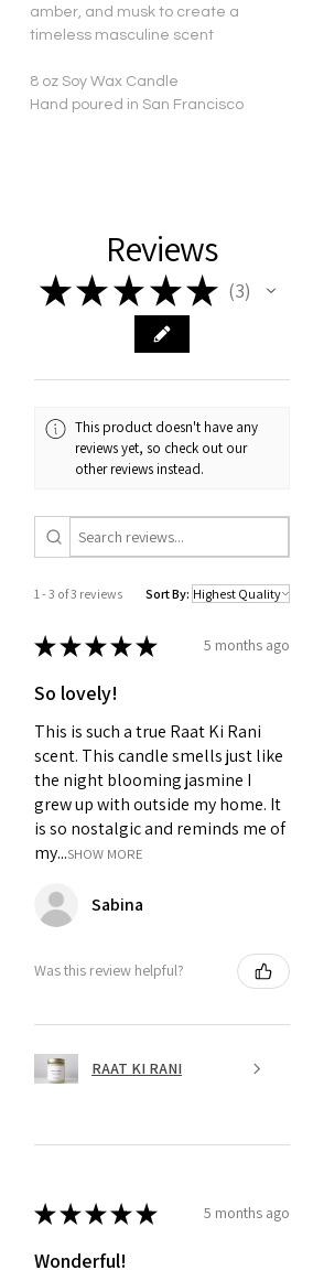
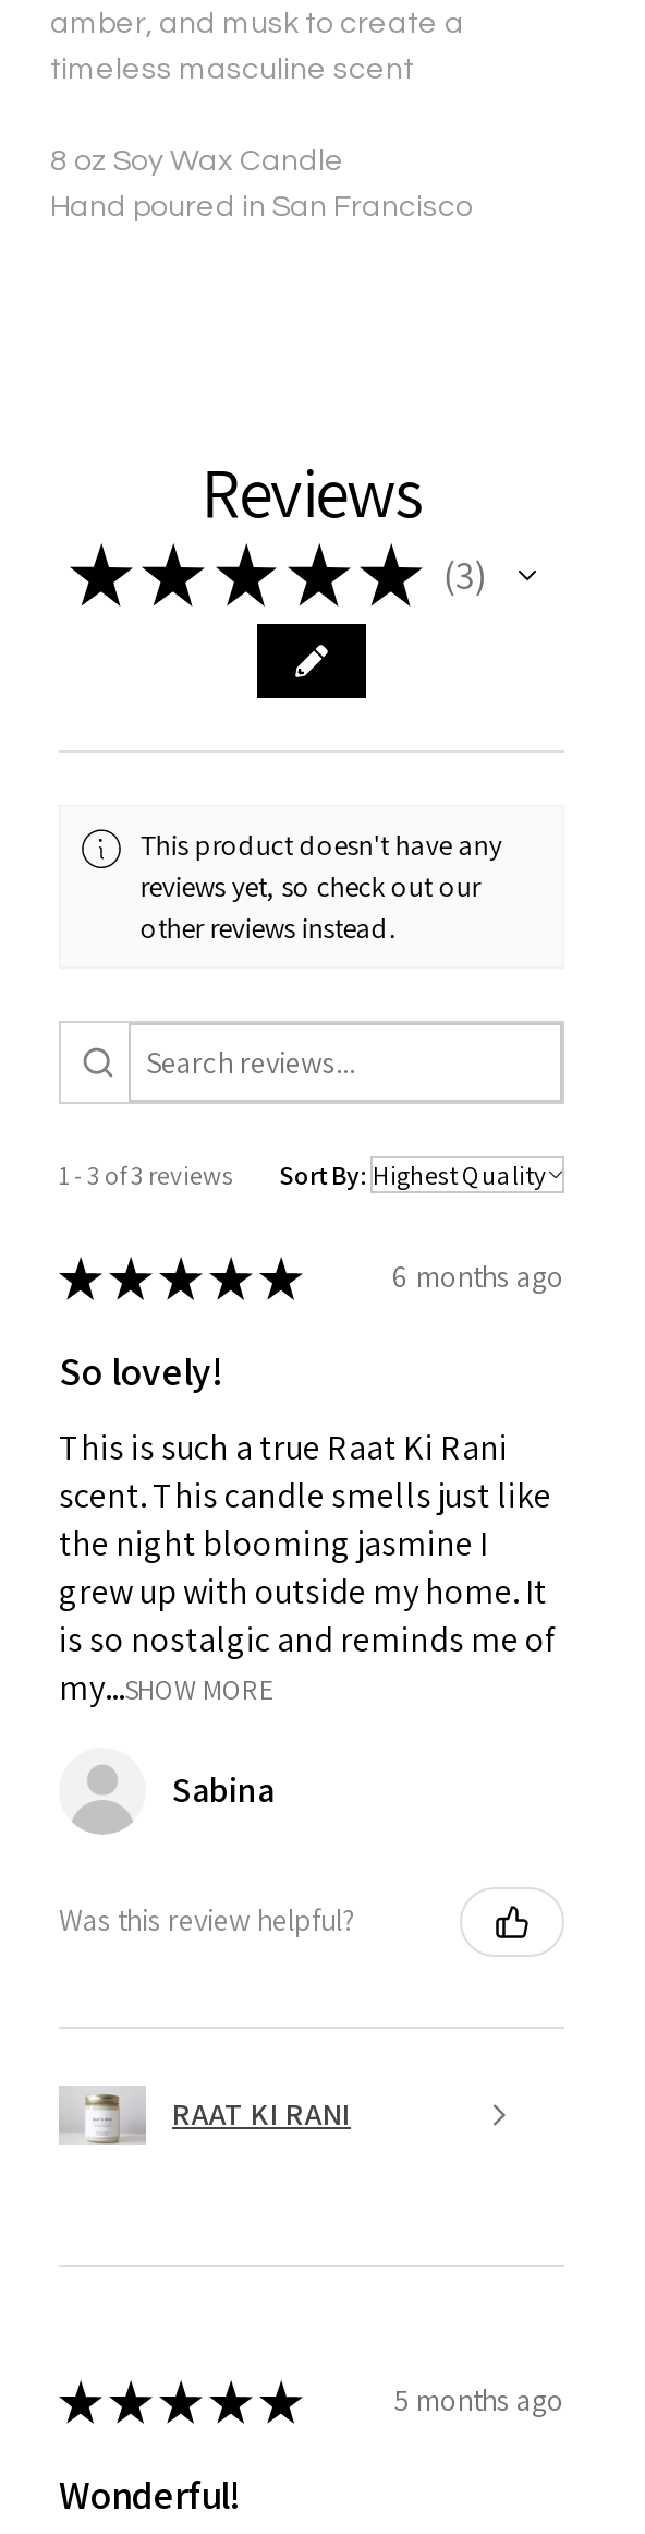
- 5 months ago
+ 6 months ago
